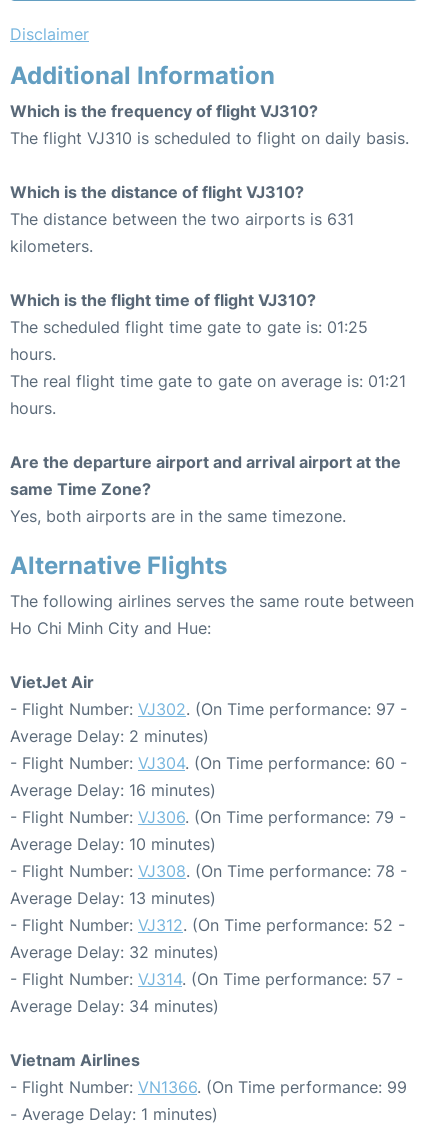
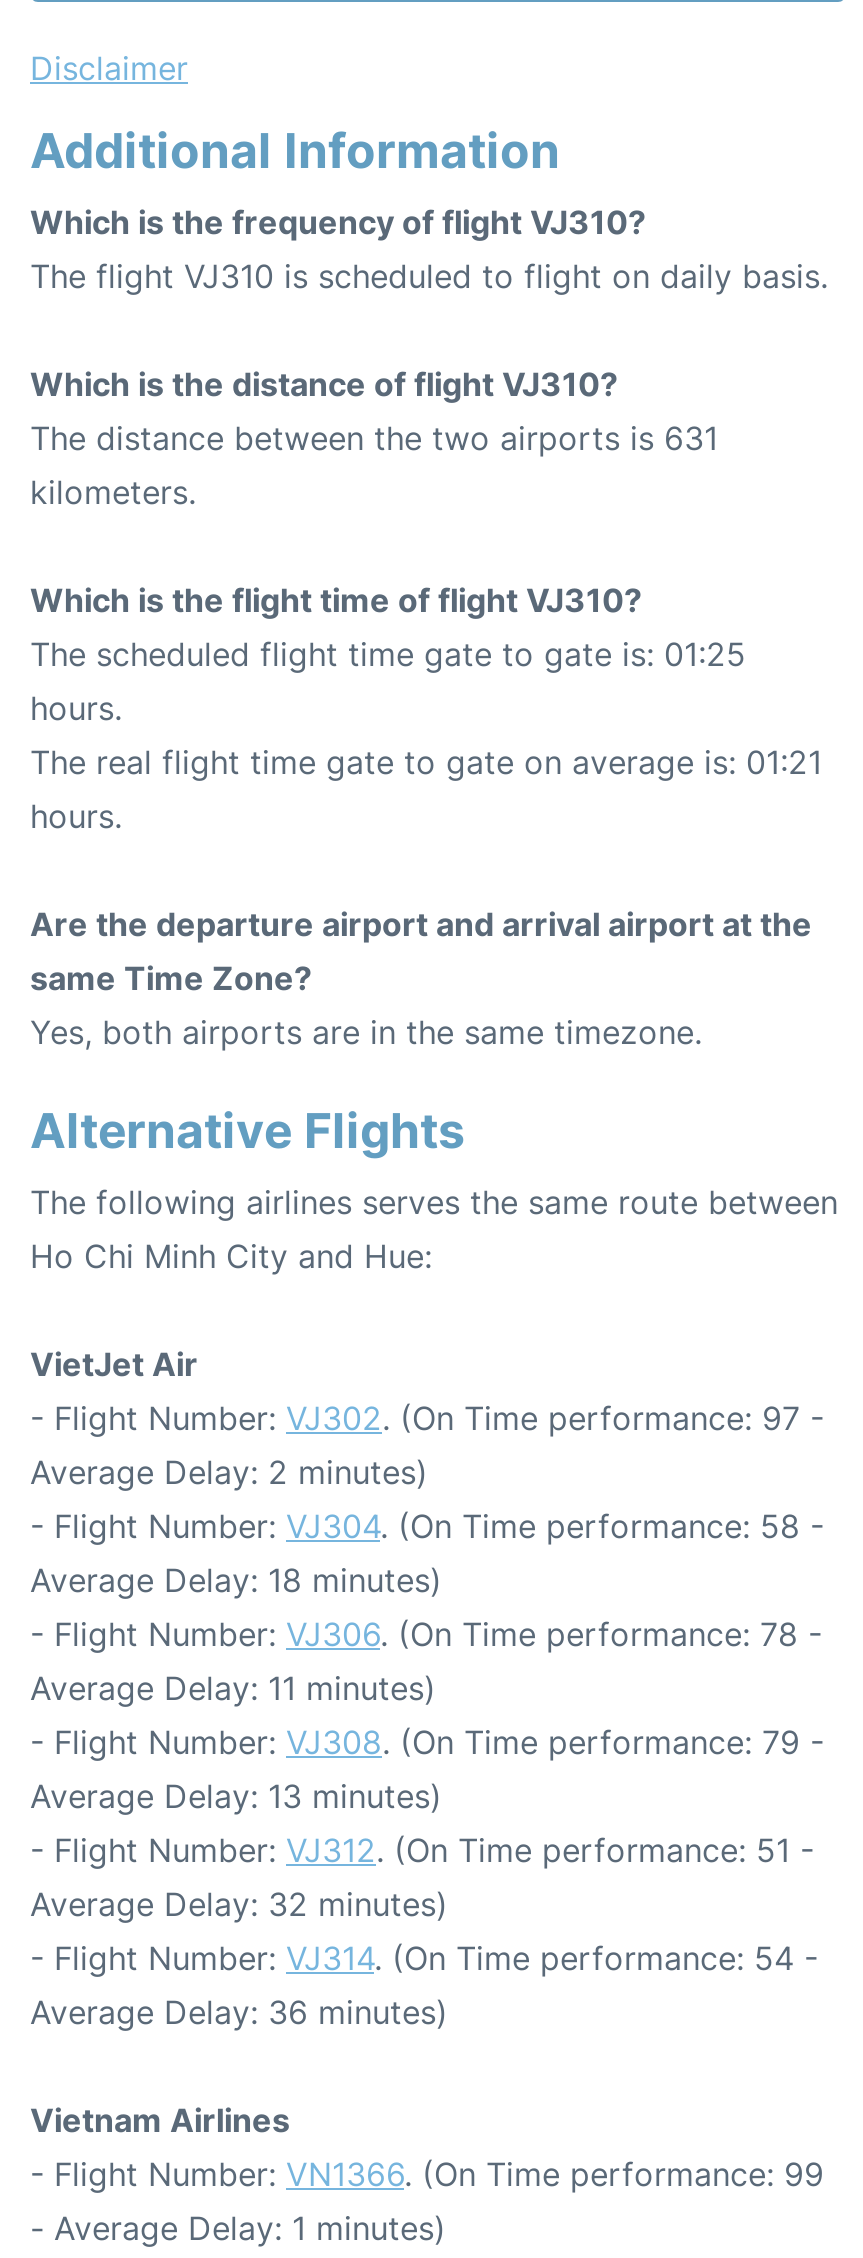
- - Flight Number: VJ304. (On Time performance: 60 -
+ - Flight Number: VJ304. (On Time performance: 58 -

- Average Delay: 16 minutes)
+ Average Delay: 18 minutes)

- - Flight Number: VJ306. (On Time performance: 79 -
+ - Flight Number: VJ306. (On Time performance: 78 -

- Average Delay: 10 minutes)
+ Average Delay: 11 minutes)

- - Flight Number: VJ308. (On Time performance: 78 -
+ - Flight Number: VJ308. (On Time performance: 79 -

- - Flight Number: VJ312. (On Time performance: 52 -
+ - Flight Number: VJ312. (On Time performance: 51 -

- - Flight Number: VJ314. (On Time performance: 57 -
+ - Flight Number: VJ314. (On Time performance: 54 -

- Average Delay: 34 minutes)
+ Average Delay: 36 minutes)
